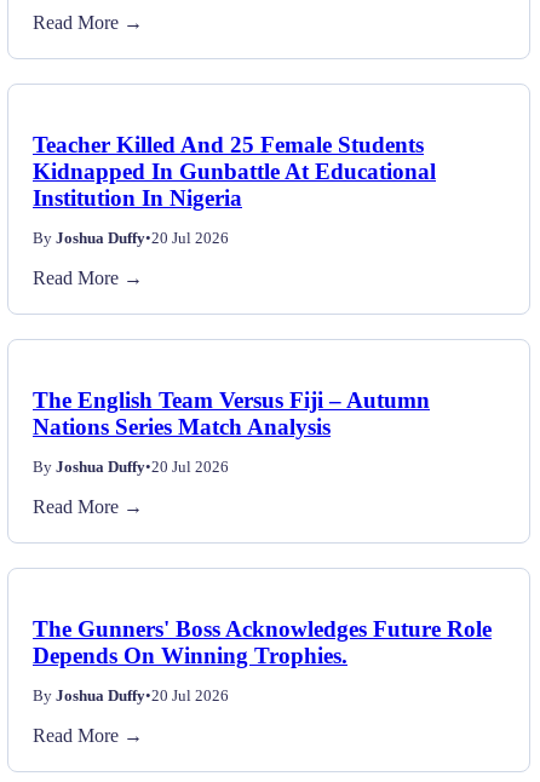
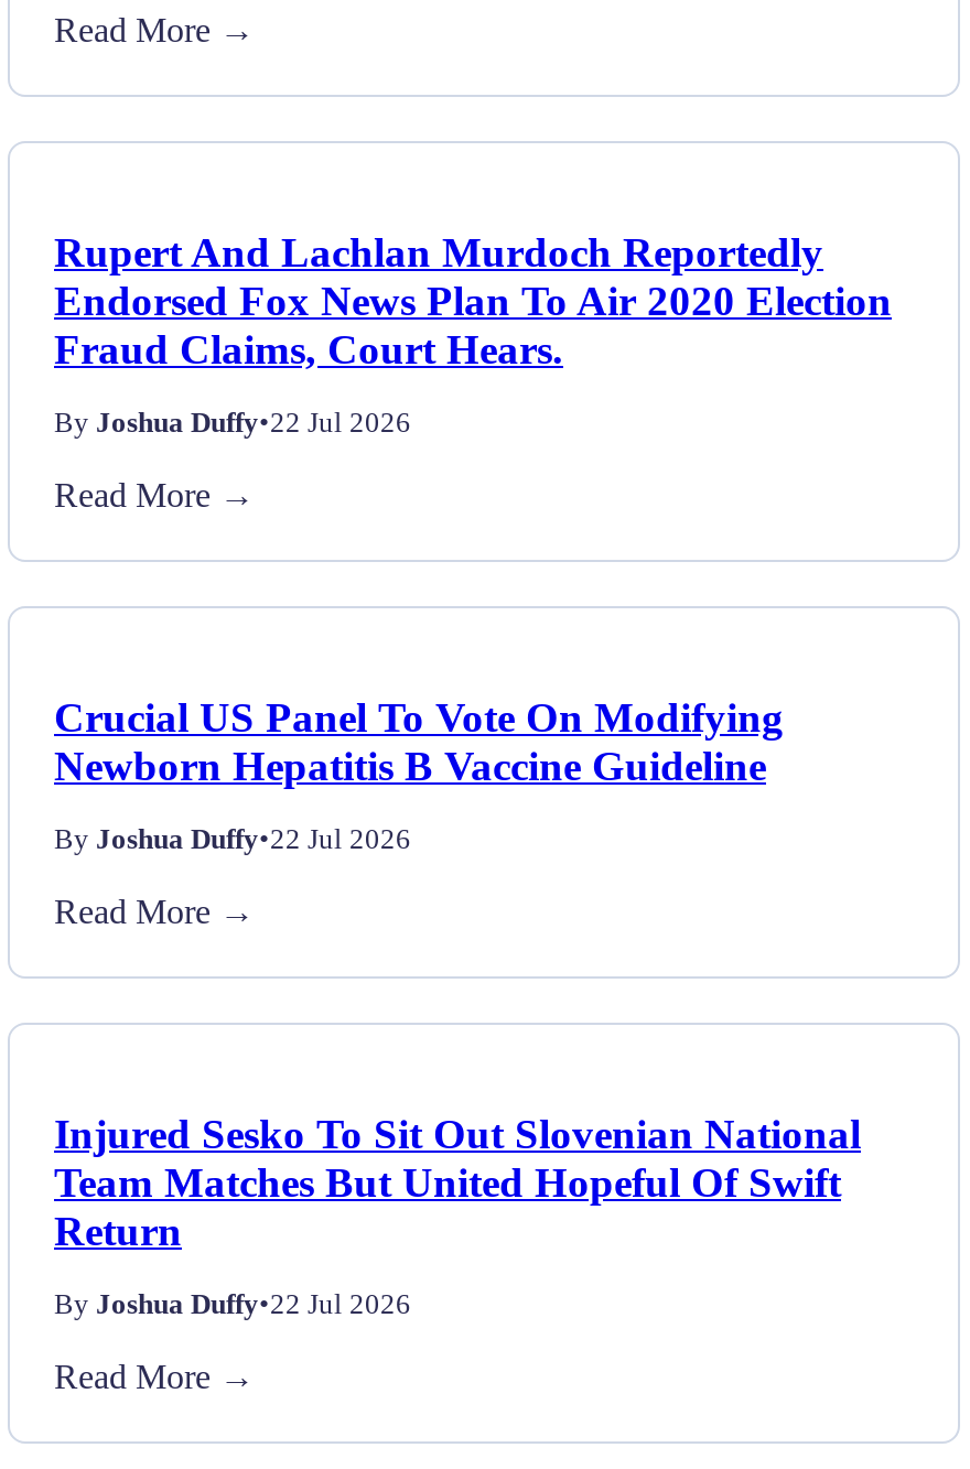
- Teacher Killed And 25 Female Students
- Kidnapped In Gunbattle At Educational
- Institution In Nigeria
+ Rupert And Lachlan Murdoch Reportedly
+ Endorsed Fox News Plan To Air 2020 Election
+ Fraud Claims, Court Hears.

- By Joshua Duffy•20 Jul 2026
+ By Joshua Duffy•22 Jul 2026

- The English Team Versus Fiji – Autumn
- Nations Series Match Analysis
+ Crucial US Panel To Vote On Modifying
+ Newborn Hepatitis B Vaccine Guideline

- By Joshua Duffy•20 Jul 2026
+ By Joshua Duffy•22 Jul 2026

- The Gunners' Boss Acknowledges Future Role
- Depends On Winning Trophies.
+ Injured Sesko To Sit Out Slovenian National
+ Team Matches But United Hopeful Of Swift
+ Return

- By Joshua Duffy•20 Jul 2026
+ By Joshua Duffy•22 Jul 2026
